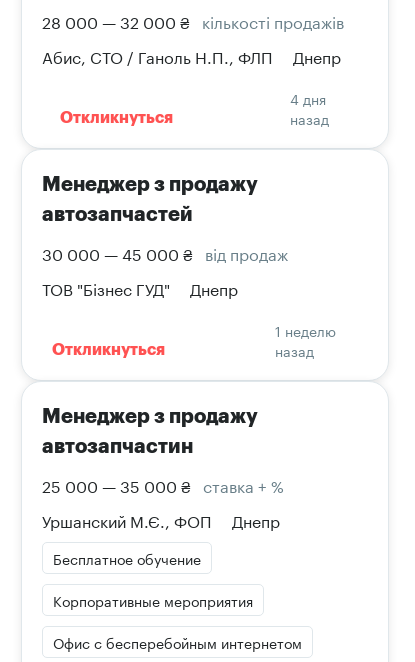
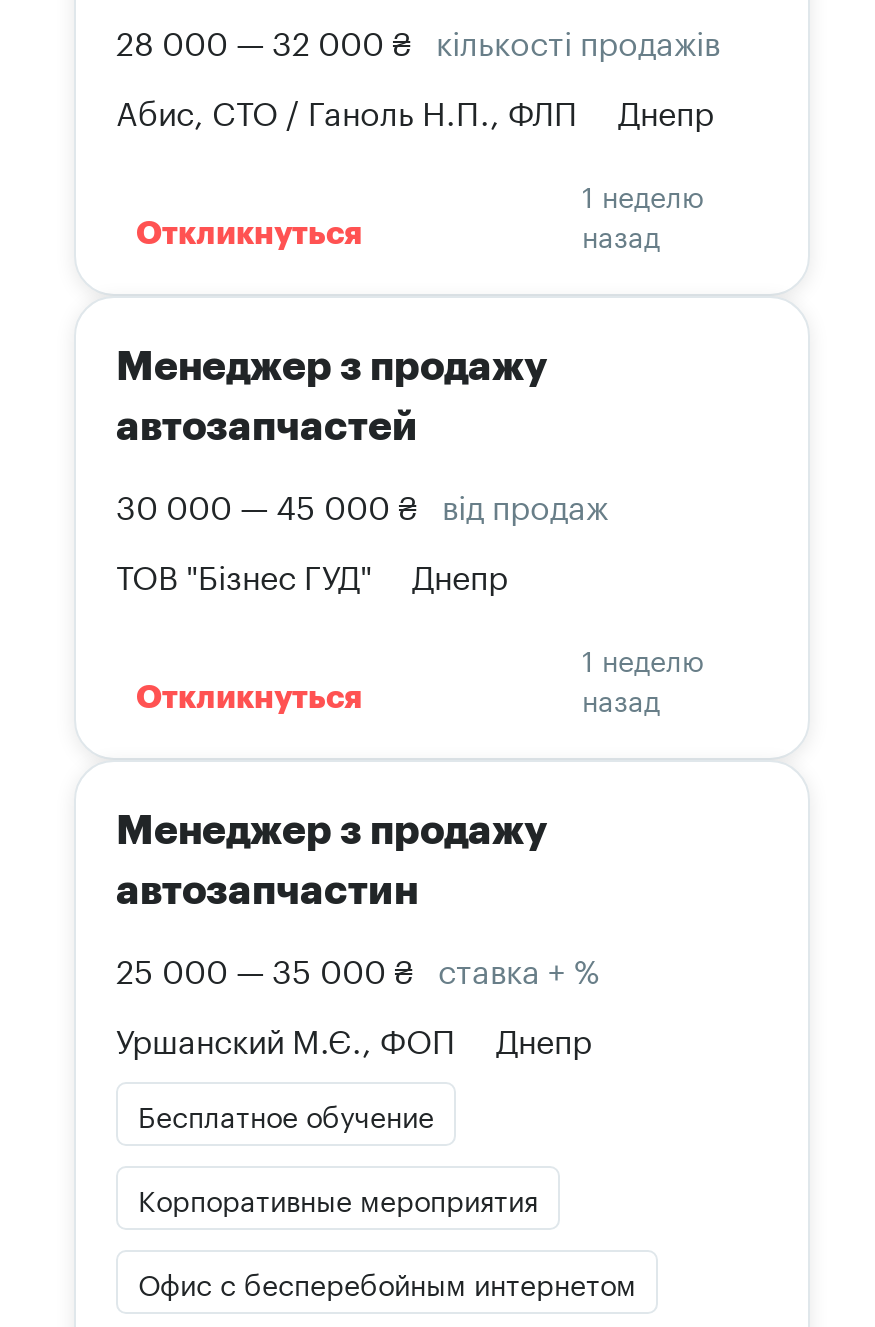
- 4 дня
+ 1 неделю
